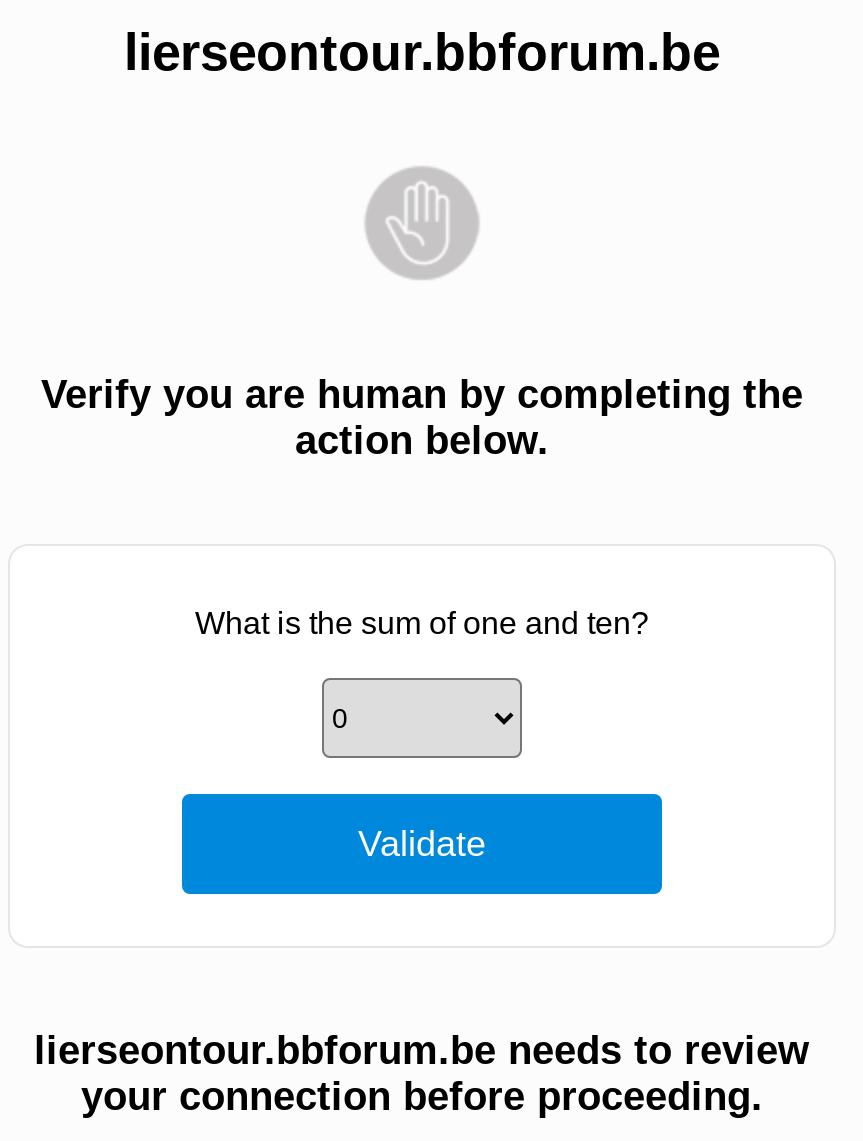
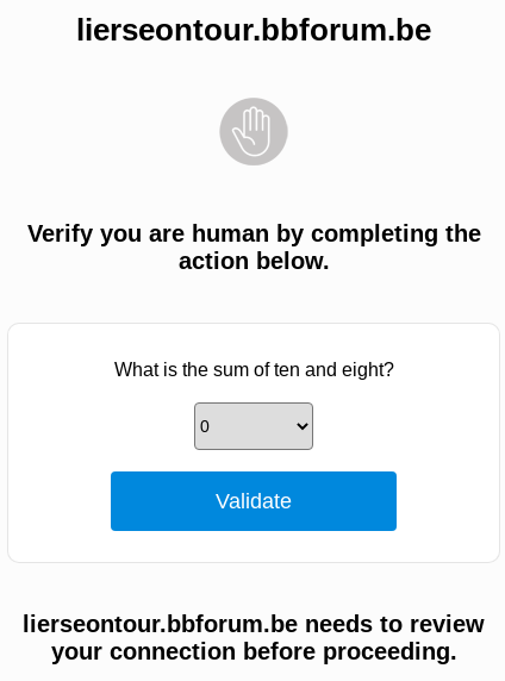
- What is the sum of one and ten?
+ What is the sum of ten and eight?
